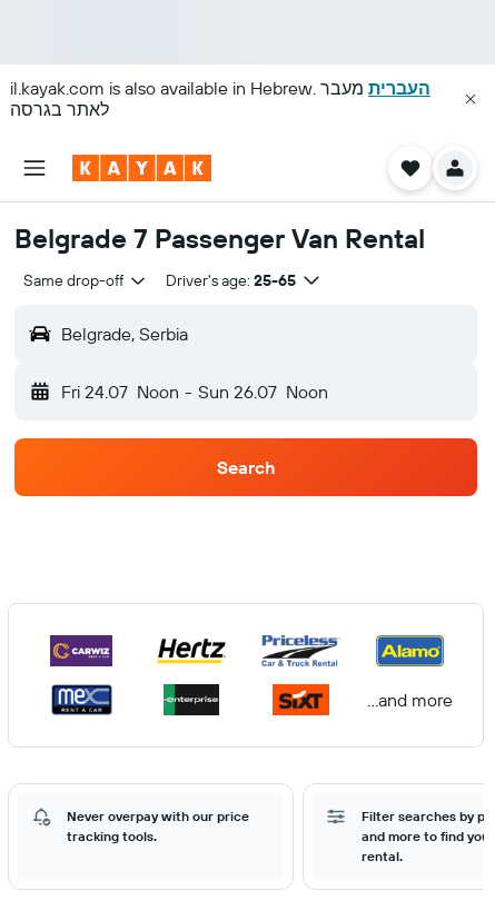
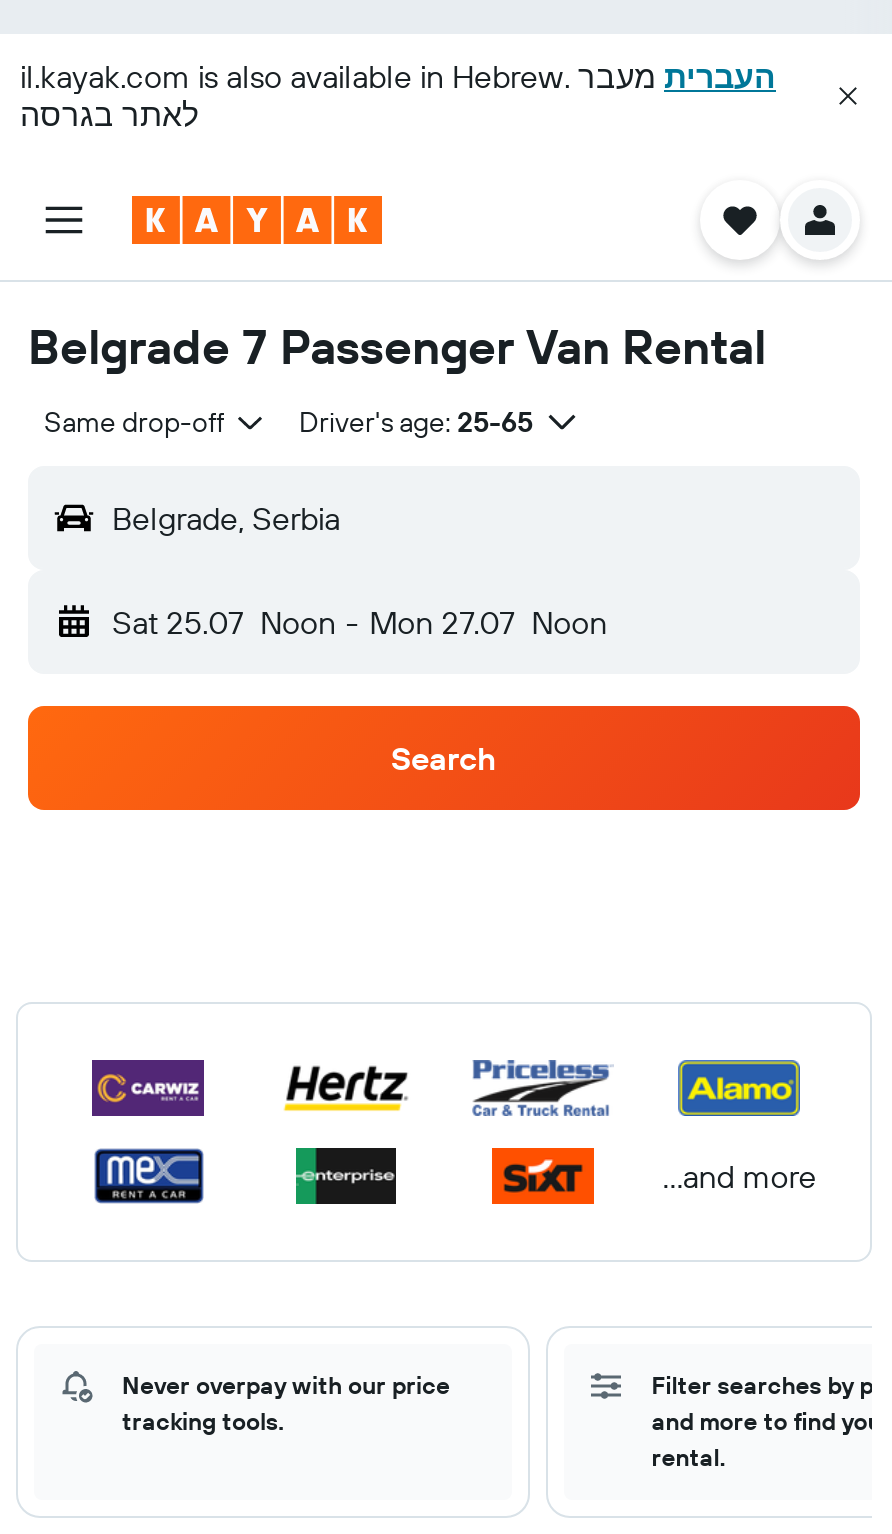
- Fri 24.07 Noon - Sun 26.07 Noon
+ Sat 25.07 Noon - Mon 27.07 Noon
